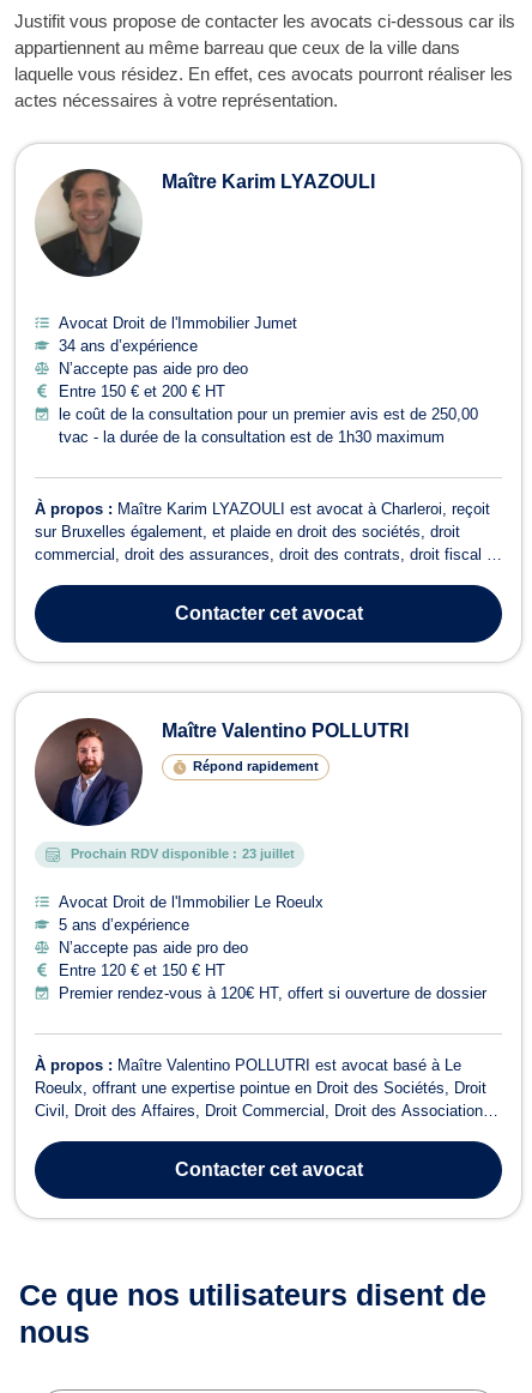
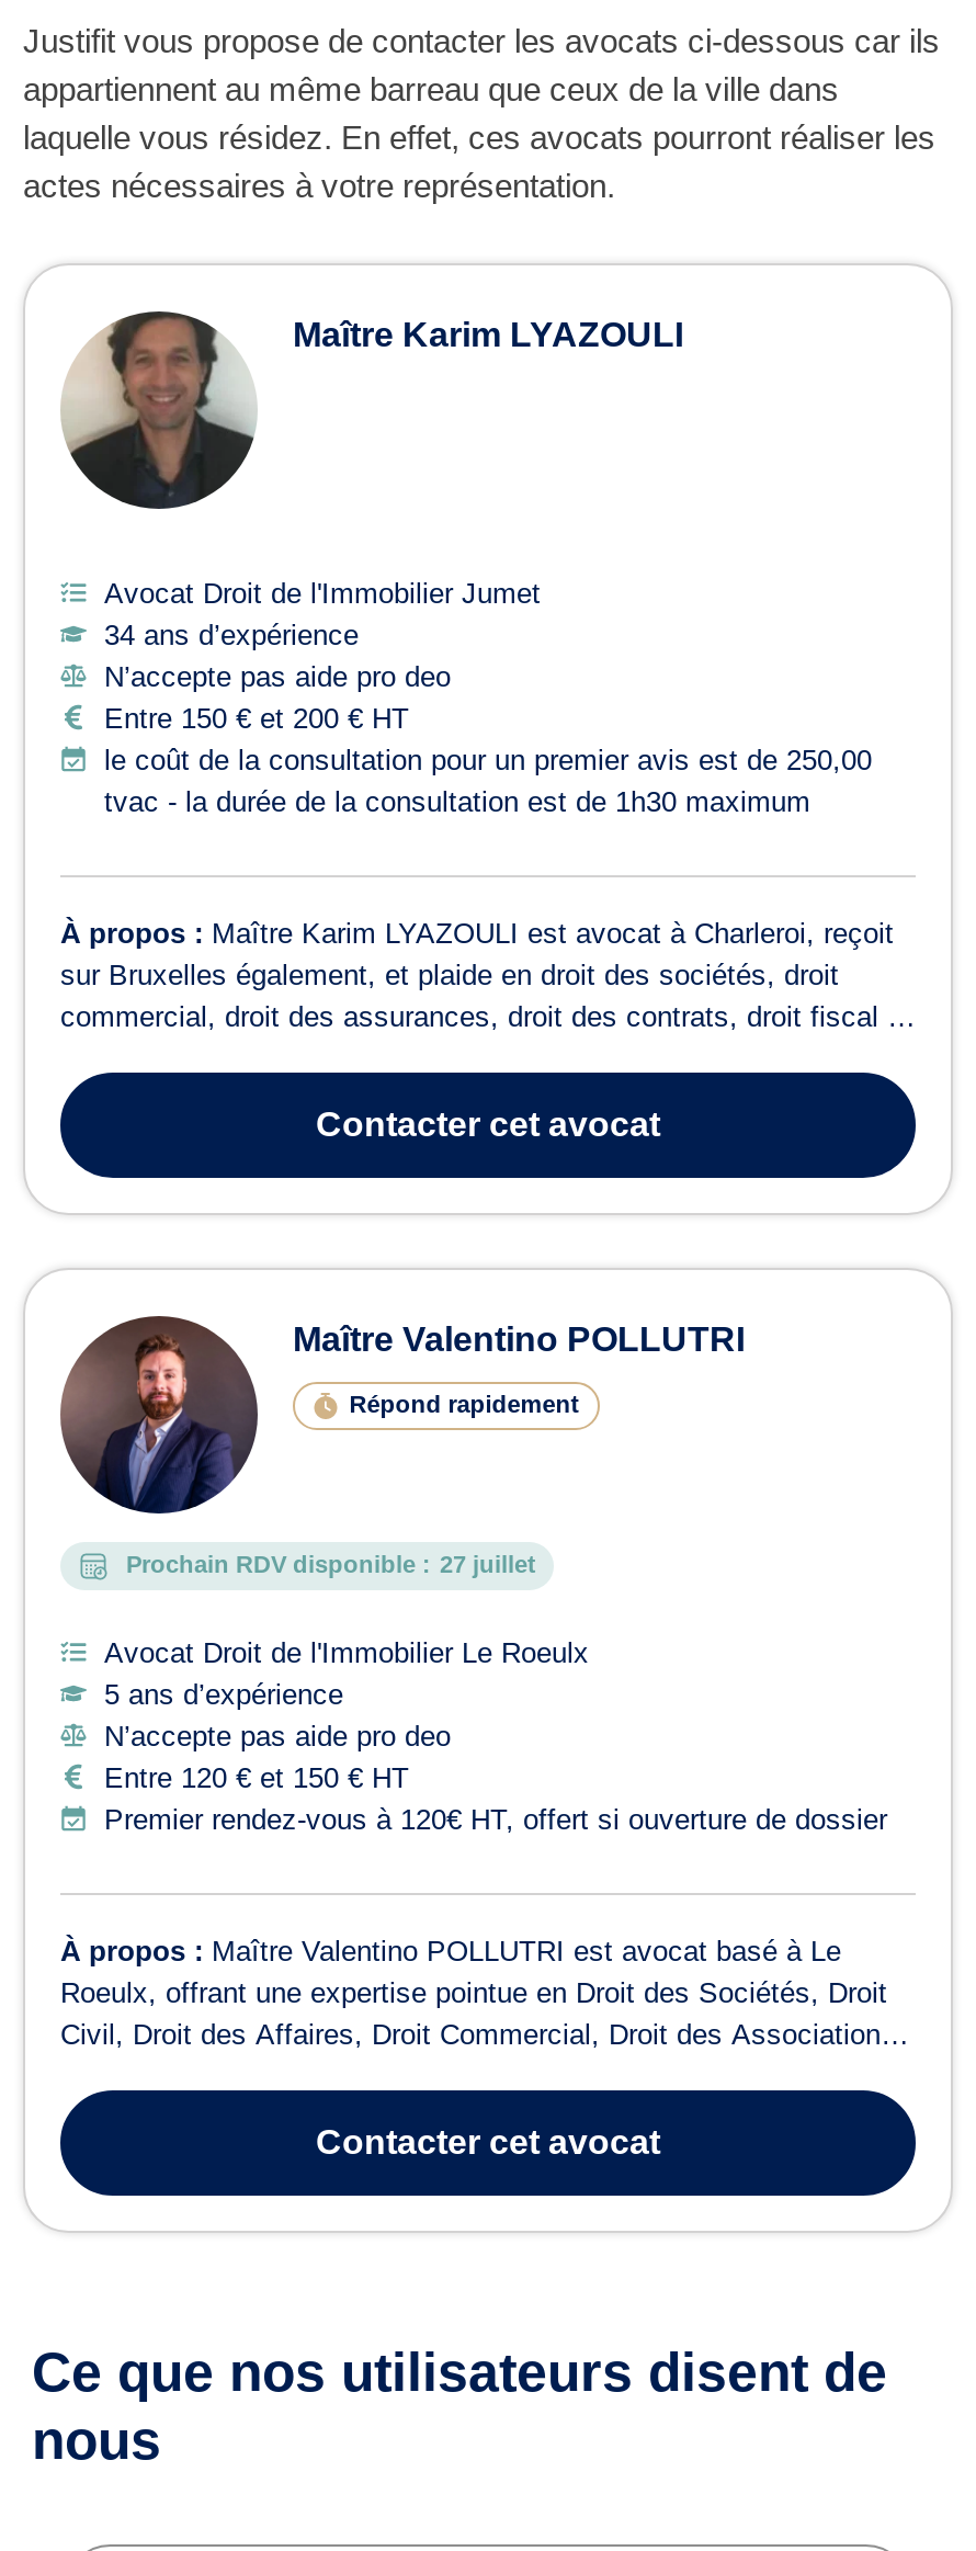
- Prochain RDV disponible : 23 juillet
+ Prochain RDV disponible : 27 juillet
